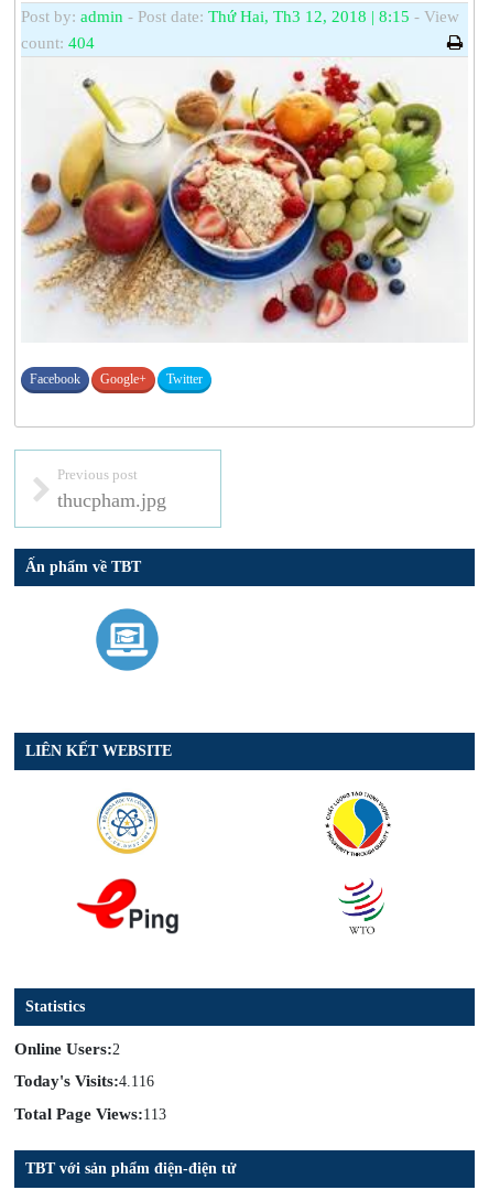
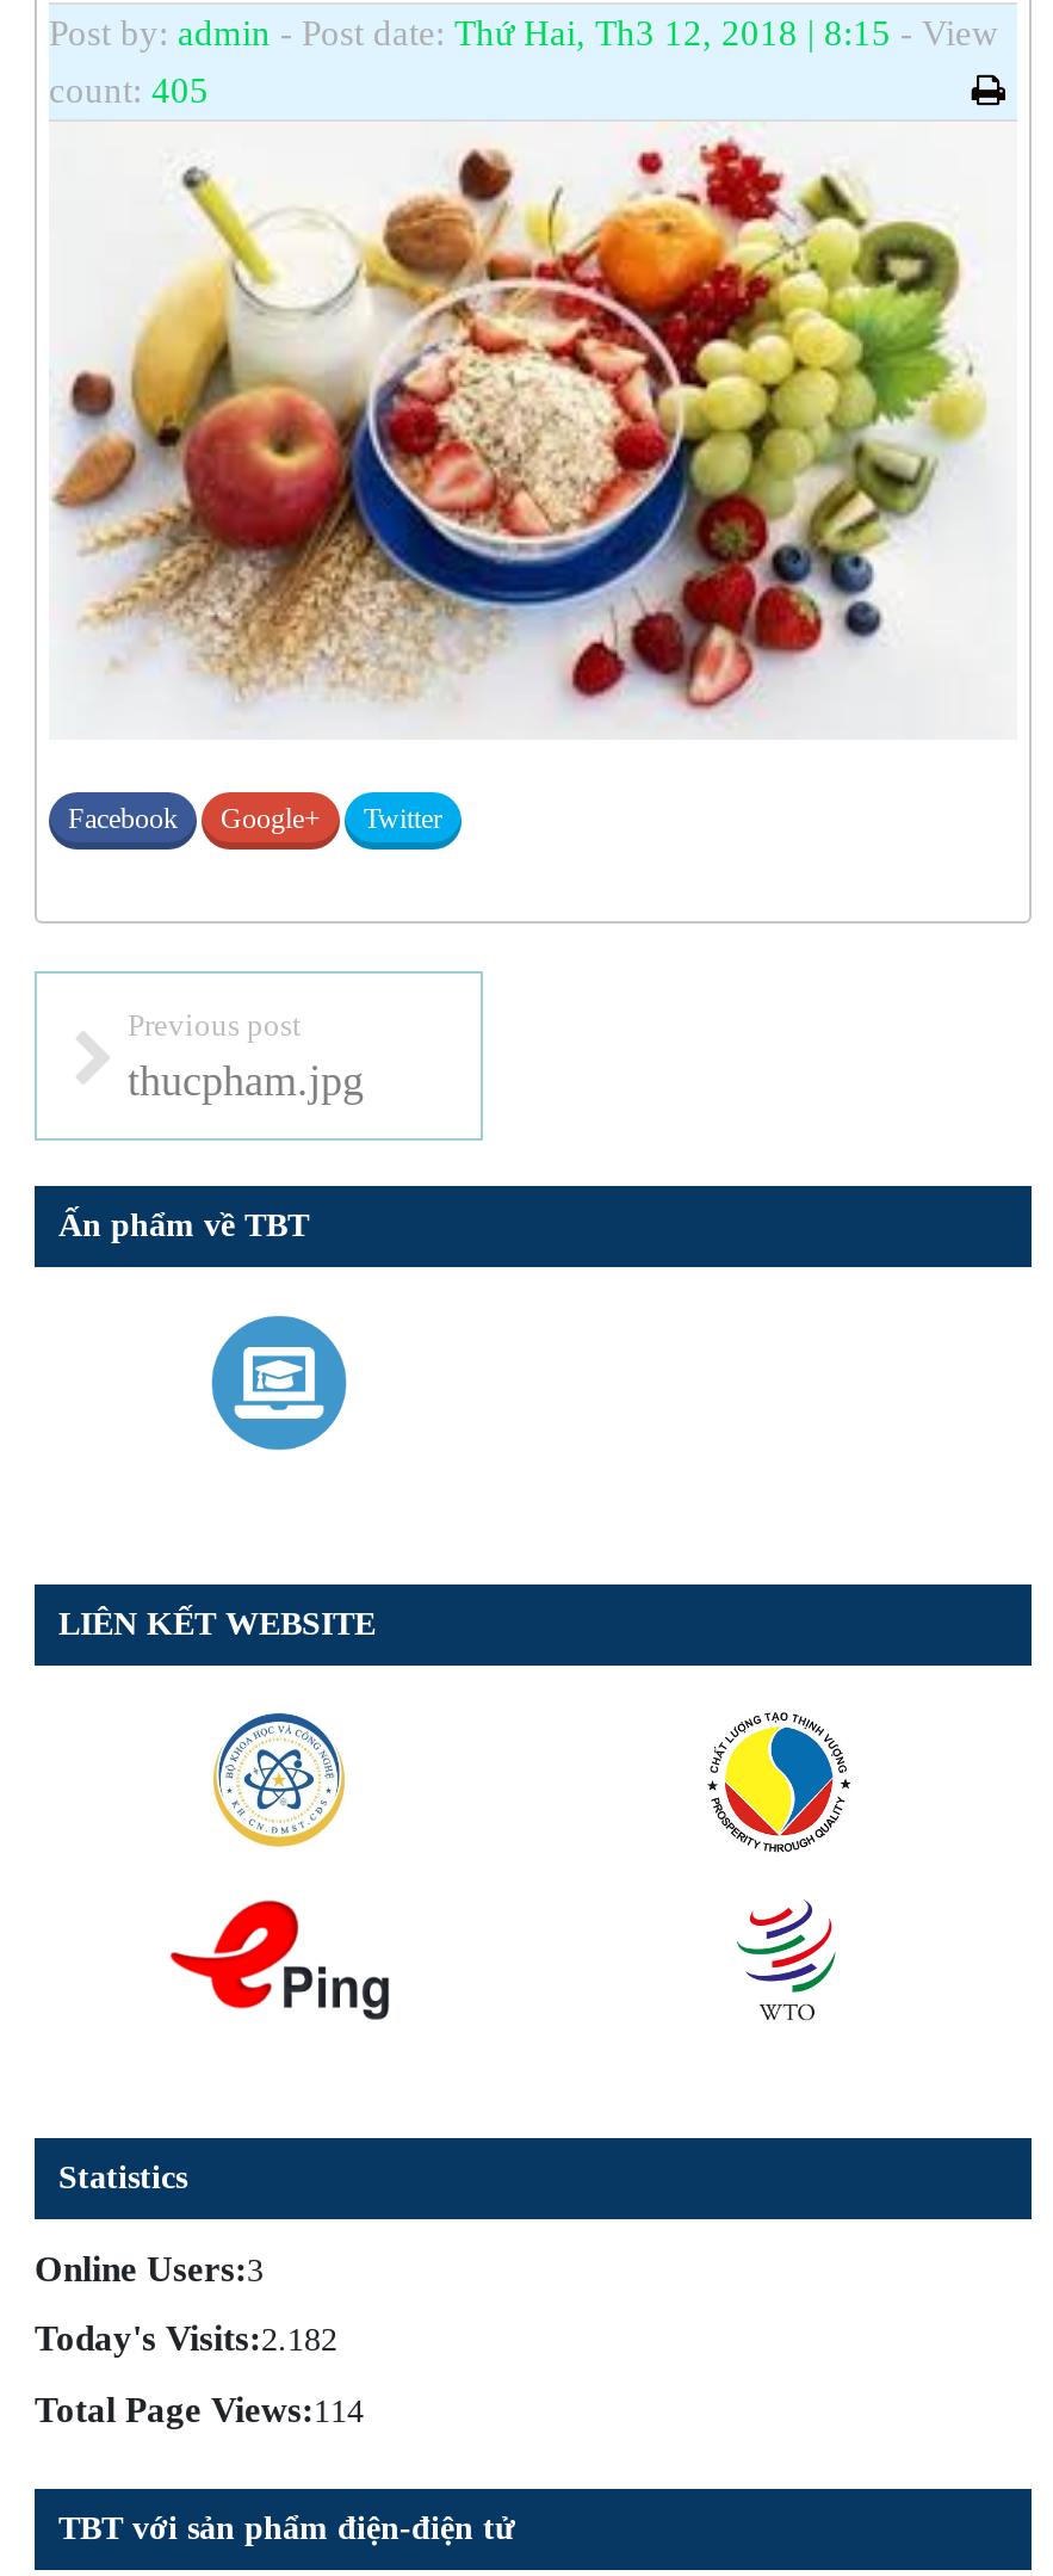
- count: 404
+ count: 405

- Online Users:2
+ Online Users:3

- Today's Visits:4.116
+ Today's Visits:2.182

- Total Page Views:113
+ Total Page Views:114
